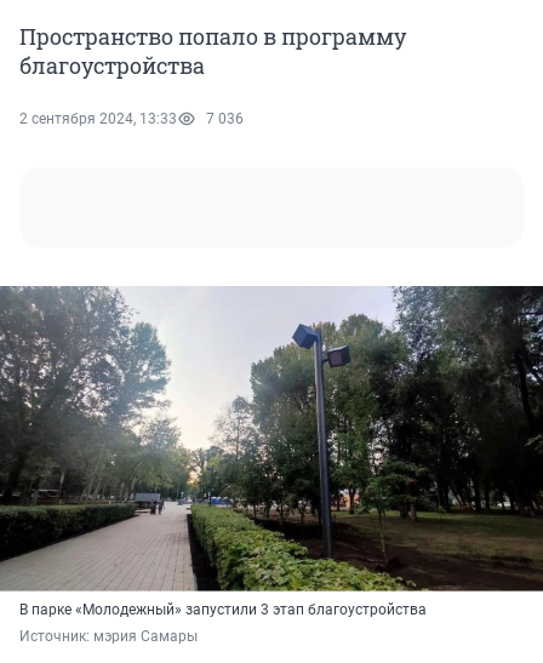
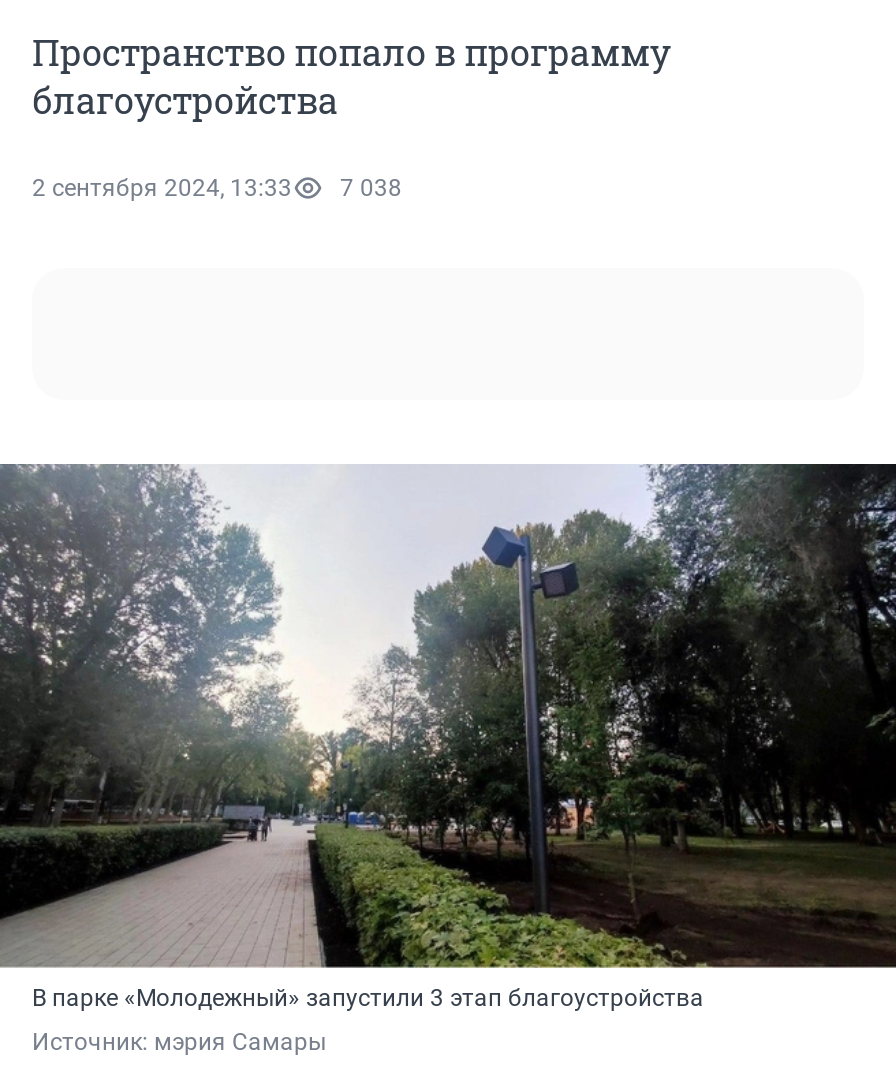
- 2 сентября 2024, 13:33 7 036
+ 2 сентября 2024, 13:33 7 038
